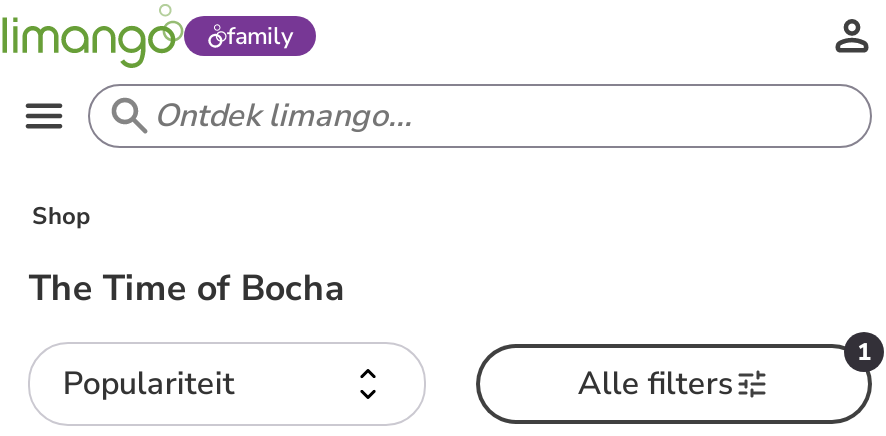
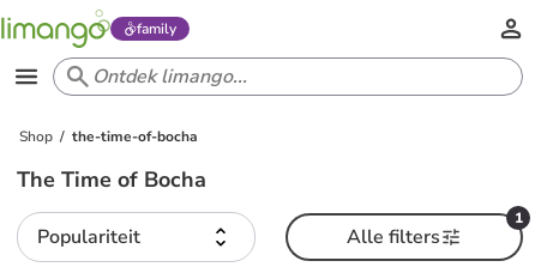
+ the-time-of-bocha
